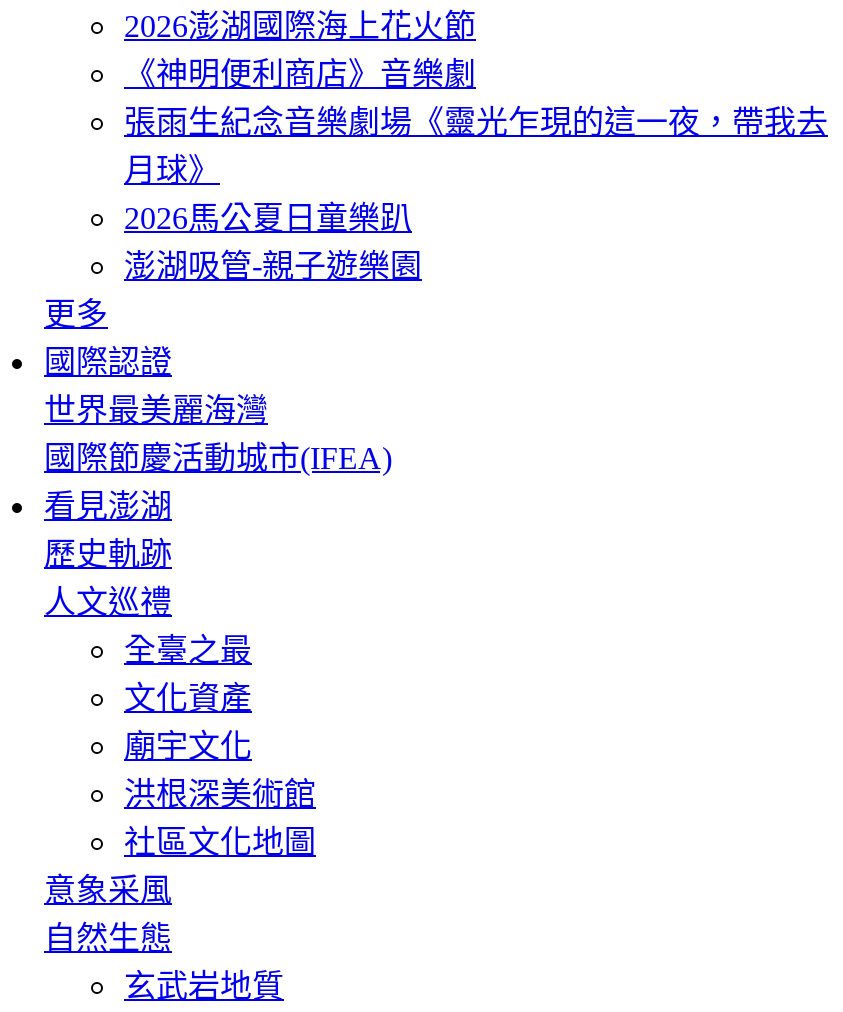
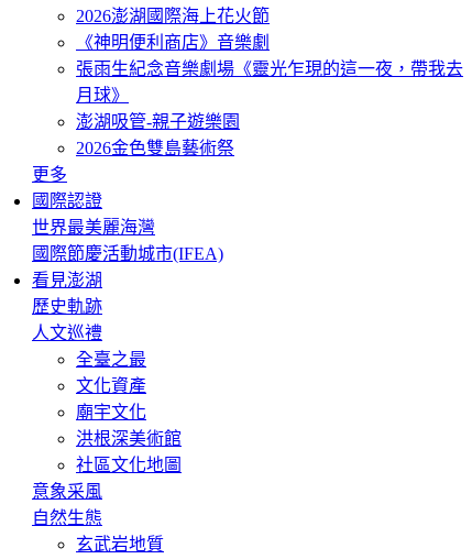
- 2026馬公夏日童樂趴

moved up: 澎湖吸管-親子遊樂園

+ 2026金色雙島藝術祭
